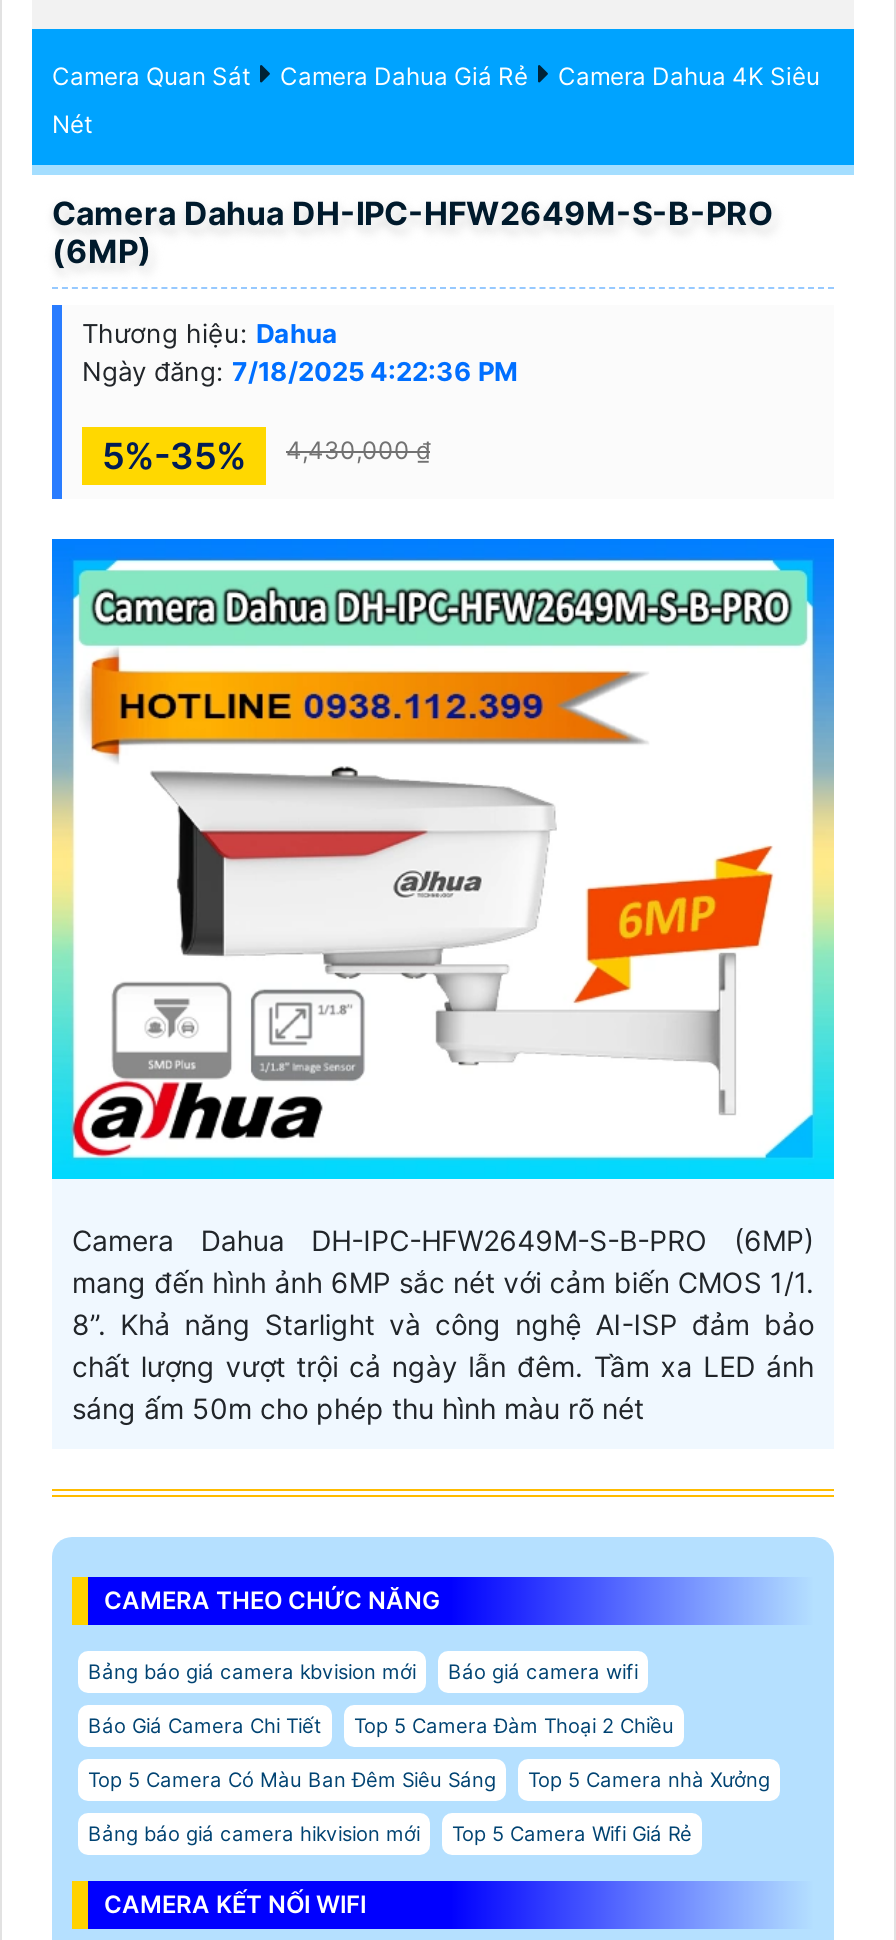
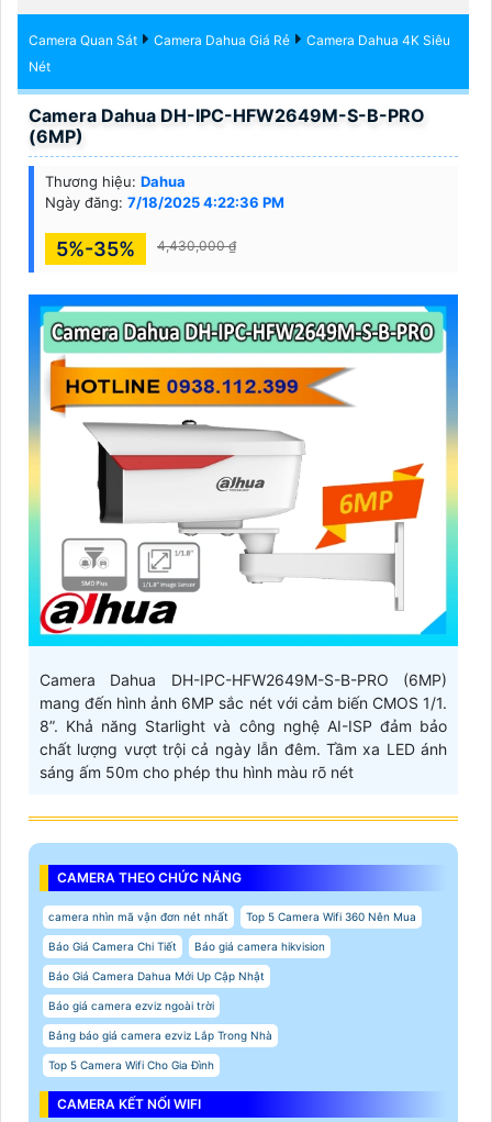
- Bảng báo giá camera kbvision mới
- Báo giá camera wifi
+ camera nhìn mã vận đơn nét nhất
+ Top 5 Camera Wifi 360 Nên Mua

- Top 5 Camera Đàm Thoại 2 Chiều
- Top 5 Camera Có Màu Ban Đêm Siêu Sáng
- Top 5 Camera nhà Xưởng
- Bảng báo giá camera hikvision mới
- Top 5 Camera Wifi Giá Rẻ
+ Báo giá camera hikvision
+ Báo Giá Camera Dahua Mới Up Cập Nhật
+ Báo giá camera ezviz ngoài trời
+ Bảng báo giá camera ezviz Lắp Trong Nhà
+ Top 5 Camera Wifi Cho Gia Đình
